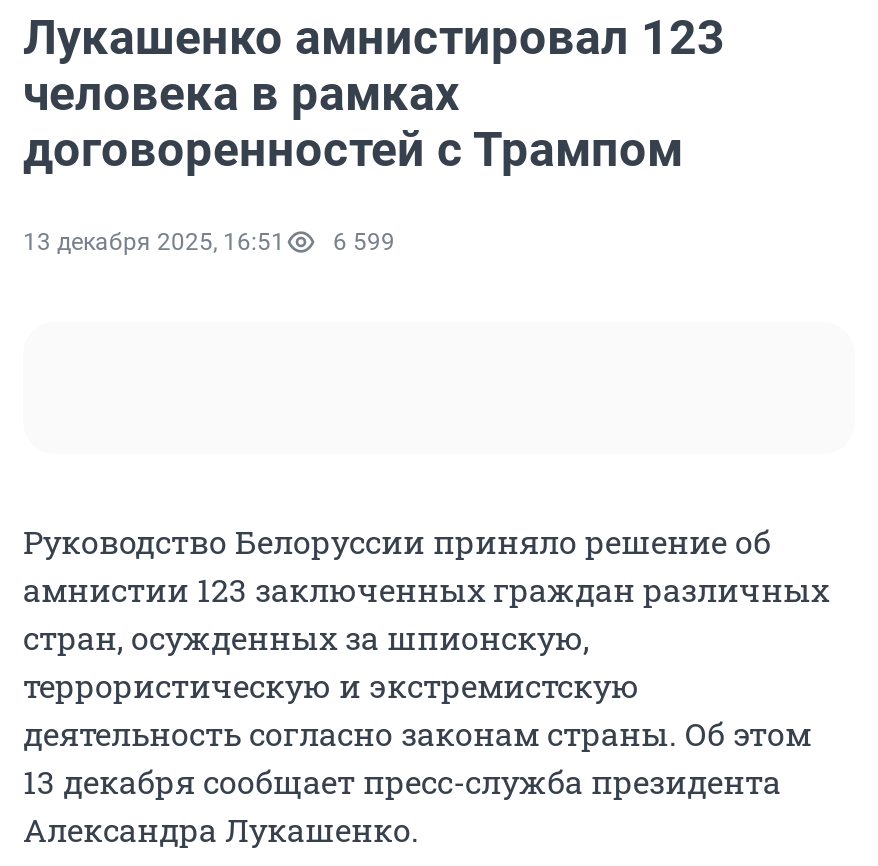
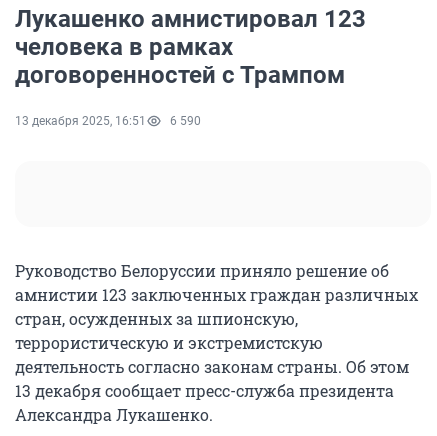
- 13 декабря 2025, 16:51 6 599
+ 13 декабря 2025, 16:51 6 590
